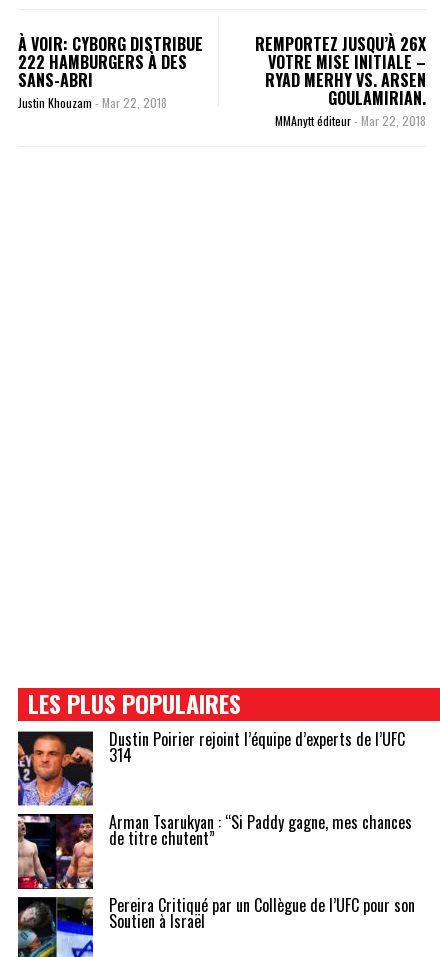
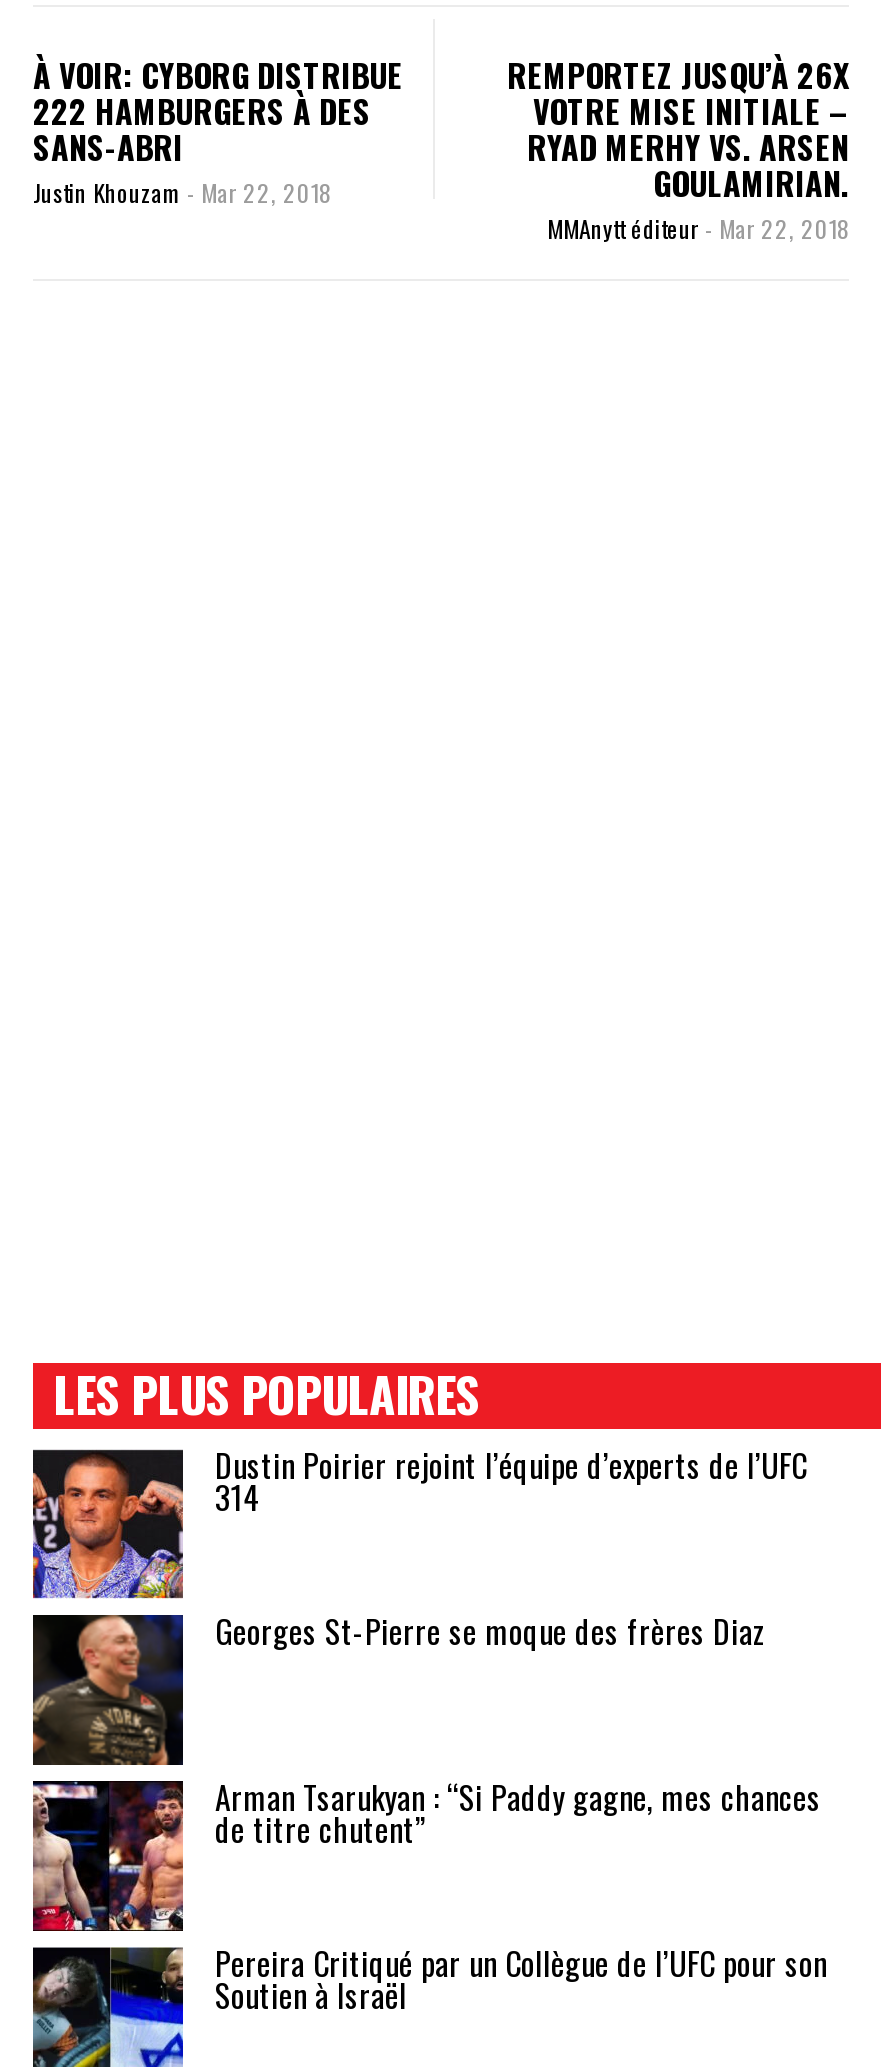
+ [image]
+ Georges St-Pierre se moque des frères Diaz
